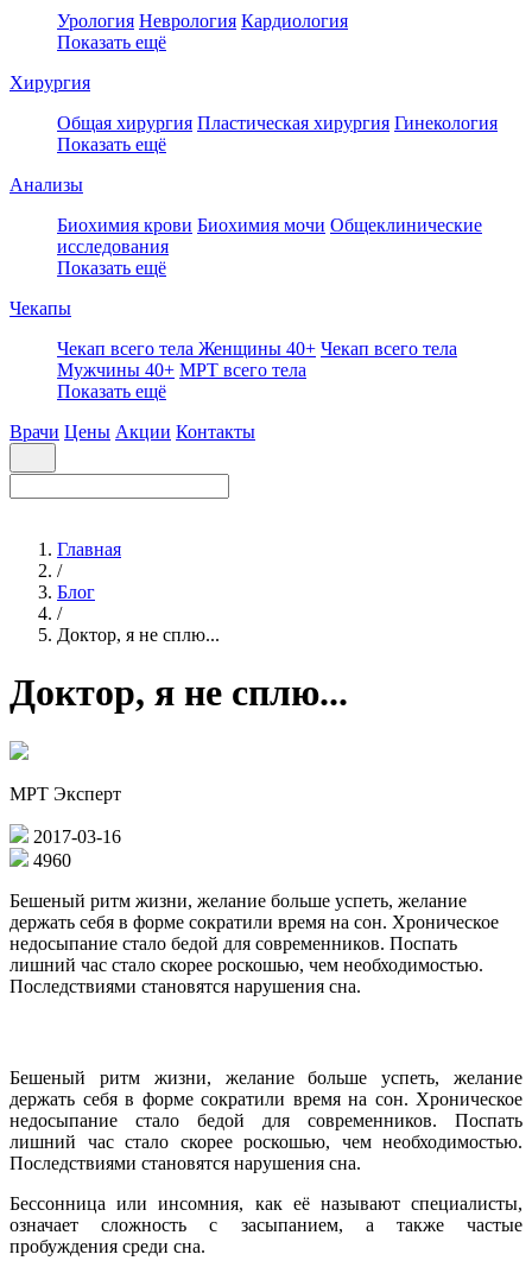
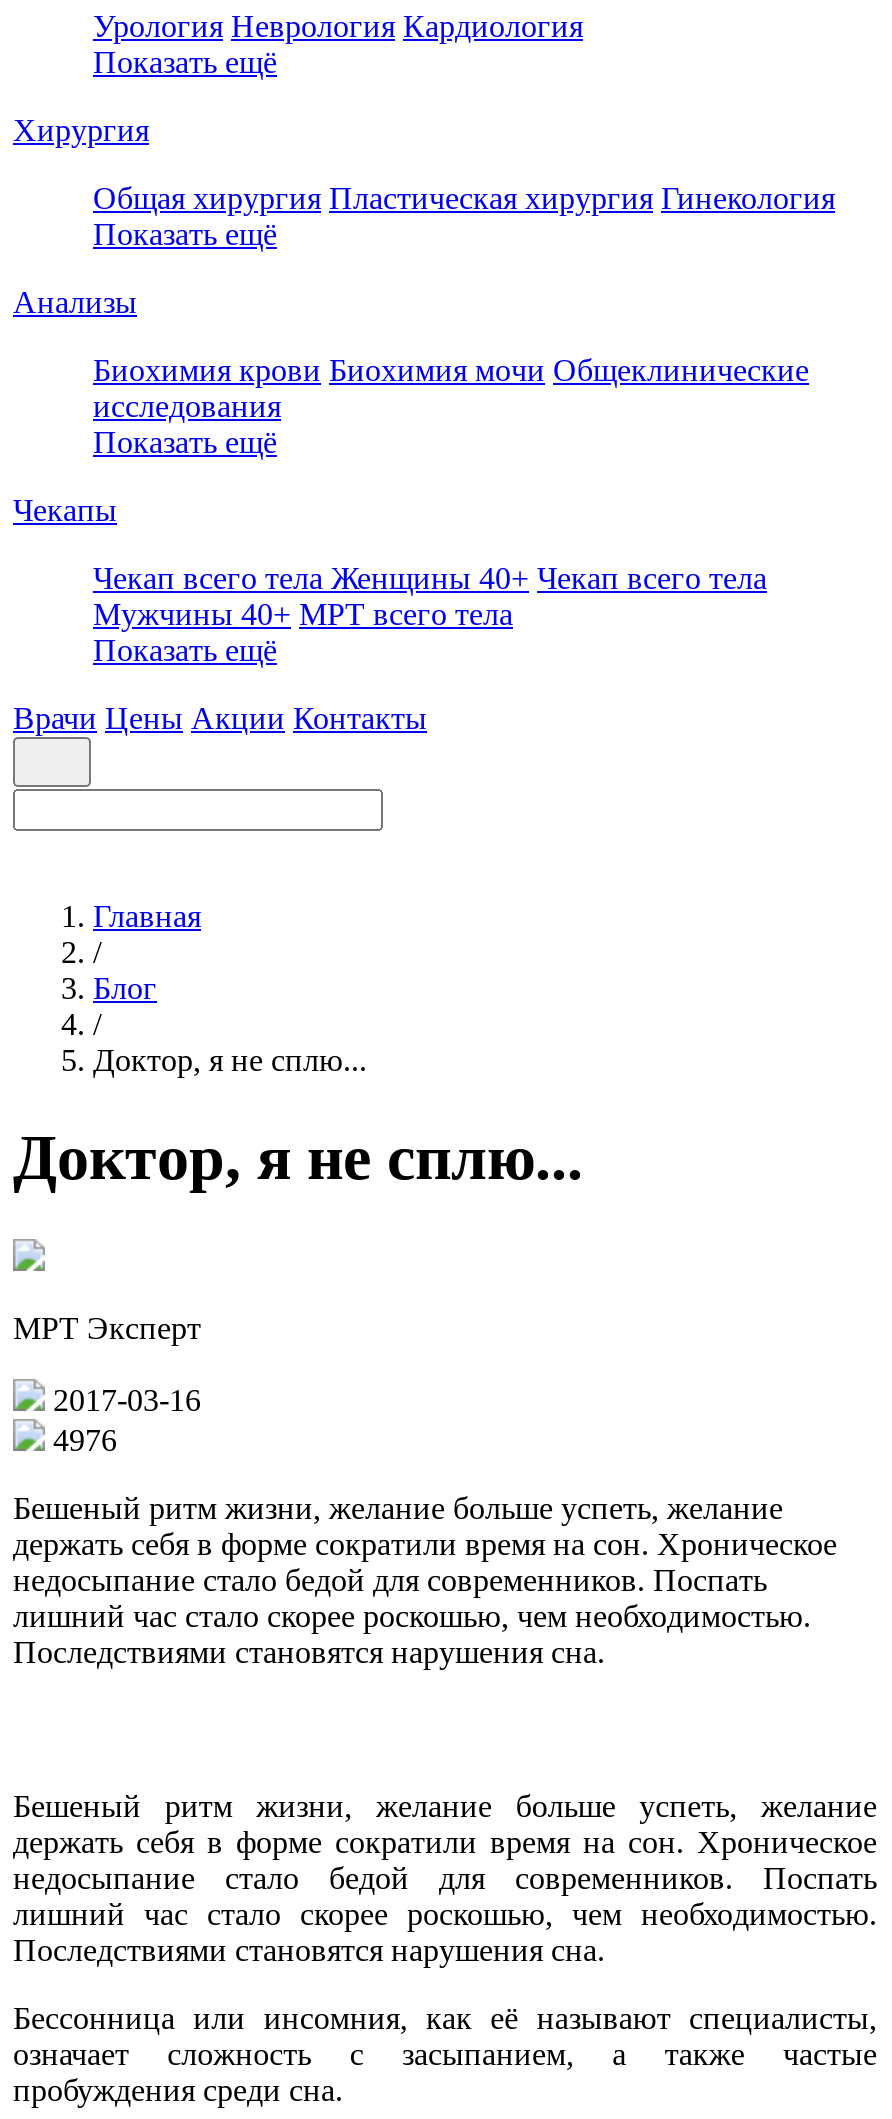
- 4960
+ 4976
